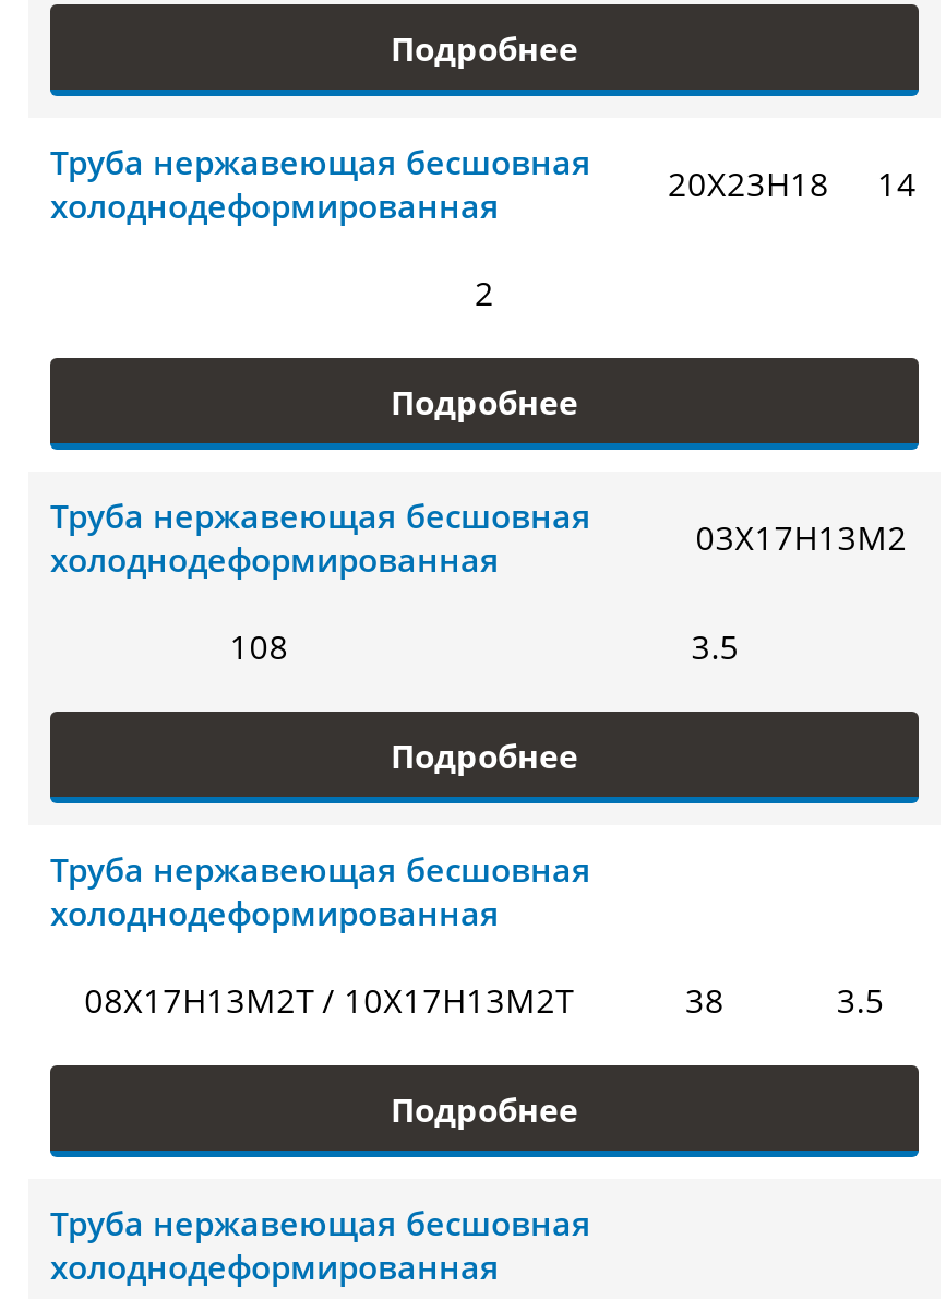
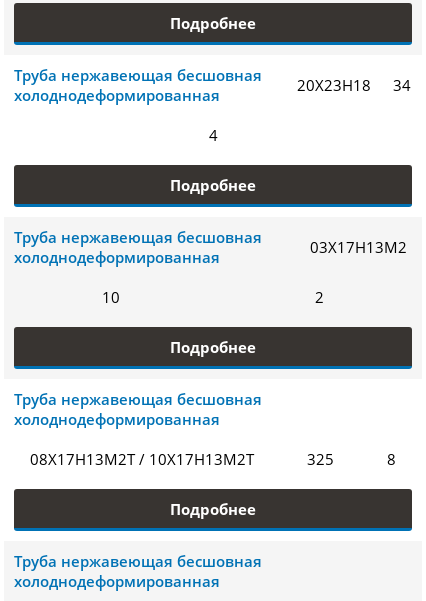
- Труба нержавеющая бесшовная 20Х23Н18 14
+ Труба нержавеющая бесшовная 20Х23Н18 34

- 2
+ 4

- 108
+ 10

- 3.5
+ 2

- 38
+ 325

- 3.5
+ 8
